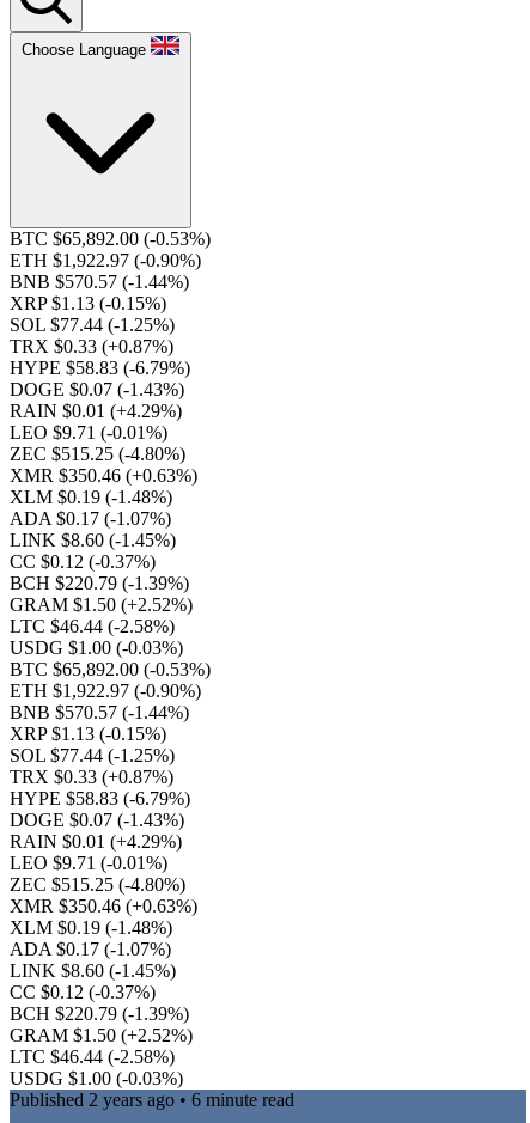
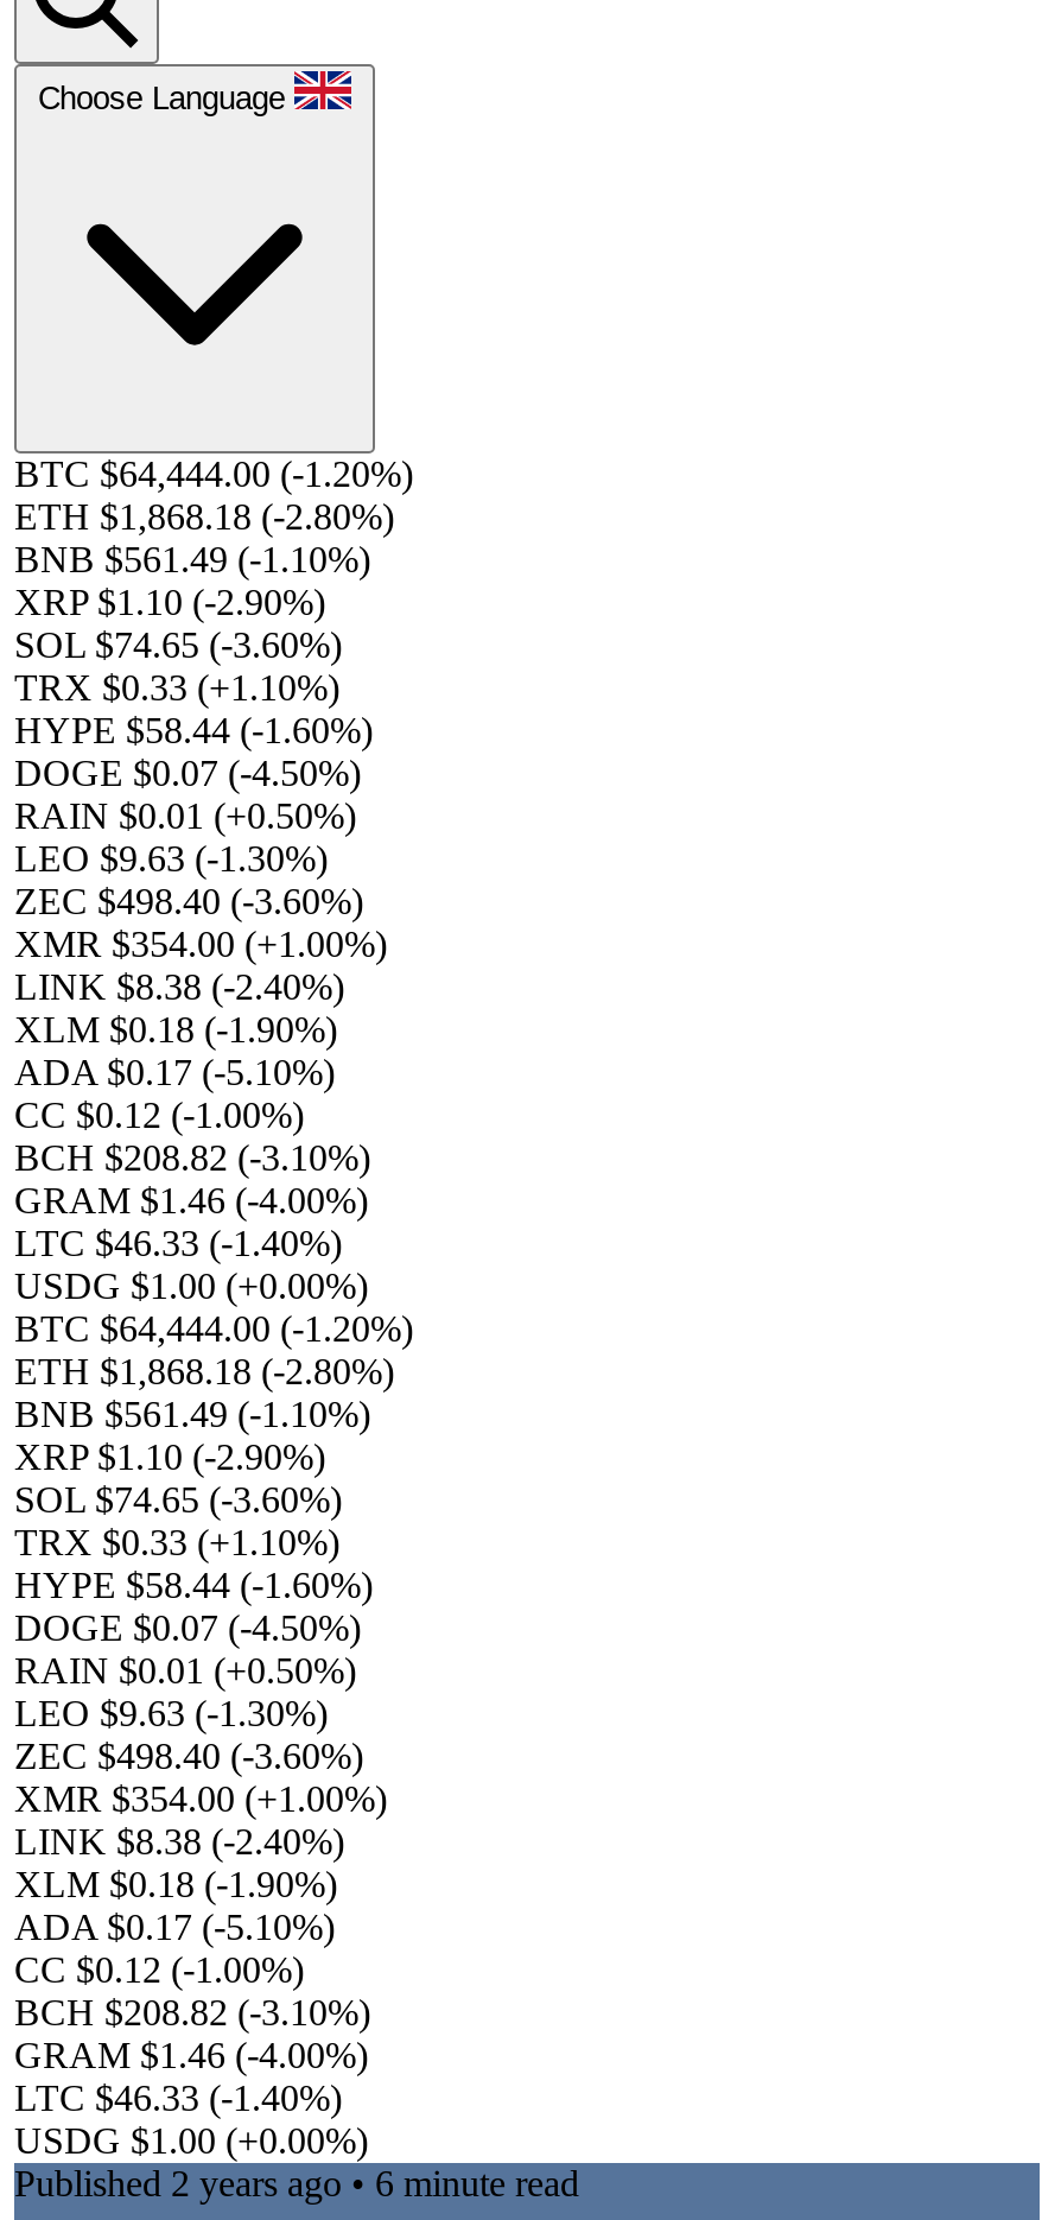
- BTC $65,892.00(-0.53%)
- ETH $1,922.97 (-0.90%)
- BNB $570.57 (-1.44%)
- XRP $1.13 (-0.15%)
- SOL $77.44(-1.25%)
- TRX $0.33 (+0.87%)
- HYPE $58.83 (-6.79%)
- DOGE $0.07 (-1.43%)
- RAIN $0.01 (+4.29%)
- LEO $9.71 (-0.01%)
- ZEC $515.25 (-4.80%)
- XMR $350.46(+0.63%)
- XLM $0.19 (-1.48%)
- ADA $0.17 (-1.07%)
- LINK $8.60 (-1.45%)
- CC $0.12 (-0.37%)
- BCH $220.79 (-1.39%)
- GRAM $1.50 (+2.52%)
- LTC $46.44 (-2.58%)
- USDG $1.00(-0.03%)
- BTC $65,892.00 (-0.53%)
- ETH $1,922.97 (-0.90%)
- BNB $570.57 (-1.44%)
- XRP $1.13 (-0.15%)
- SOL $77.44(-1.25%)
- TRX $0.33 (+0.87%)
- HYPE $58.83 (-6.79%)
- DOGE $0.07 (-1.43%)
- RAIN $0.01 (+4.29%)
- LEO $9.71 (-0.01%)
- ZEC $515.25 (-4.80%)
- XMR $350.46(+0.63%)
- XLM $0.19 (-1.48%)
- ADA $0.17 (-1.07%)
- LINK $8.60 (-1.45%)
- CC $0.12 (-0.37%)
- BCH $220.79 (-1.39%)
- GRAM $1.50 (+2.52%)
- LTC $46.44 (-2.58%)
- USDG $1.00(-0.03%)
+ BTC $64,444.00(-1.20%)
+ ETH $1,868.18 (-2.80%)
+ BNB $561.49 (-1.10%)
+ XRP $1.10 (-2.90%)
+ SOL $74.65(-3.60%)
+ TRX $0.33 (+1.10%)
+ HYPE $58.44 (-1.60%)
+ DOGE $0.07 (-4.50%)
+ RAIN $0.01 (+0.50%)
+ LEO $9.63 (-1.30%)
+ ZEC $498.40 (-3.60%)
+ XMR $354.00(+1.00%)
+ LINK $8.38 (-2.40%)
+ XLM $0.18 (-1.90%)
+ ADA $0.17 (-5.10%)
+ CC $0.12 (-1.00%)
+ BCH $208.82 (-3.10%)
+ GRAM $1.46 (-4.00%)
+ LTC $46.33 (-1.40%)
+ USDG $1.00(+0.00%)
+ BTC $64,444.00 (-1.20%)
+ ETH $1,868.18 (-2.80%)
+ BNB $561.49 (-1.10%)
+ XRP $1.10 (-2.90%)
+ SOL $74.65(-3.60%)
+ TRX $0.33 (+1.10%)
+ HYPE $58.44 (-1.60%)
+ DOGE $0.07 (-4.50%)
+ RAIN $0.01 (+0.50%)
+ LEO $9.63 (-1.30%)
+ ZEC $498.40 (-3.60%)
+ XMR $354.00(+1.00%)
+ LINK $8.38 (-2.40%)
+ XLM $0.18 (-1.90%)
+ ADA $0.17 (-5.10%)
+ CC $0.12 (-1.00%)
+ BCH $208.82 (-3.10%)
+ GRAM $1.46 (-4.00%)
+ LTC $46.33 (-1.40%)
+ USDG $1.00(+0.00%)
